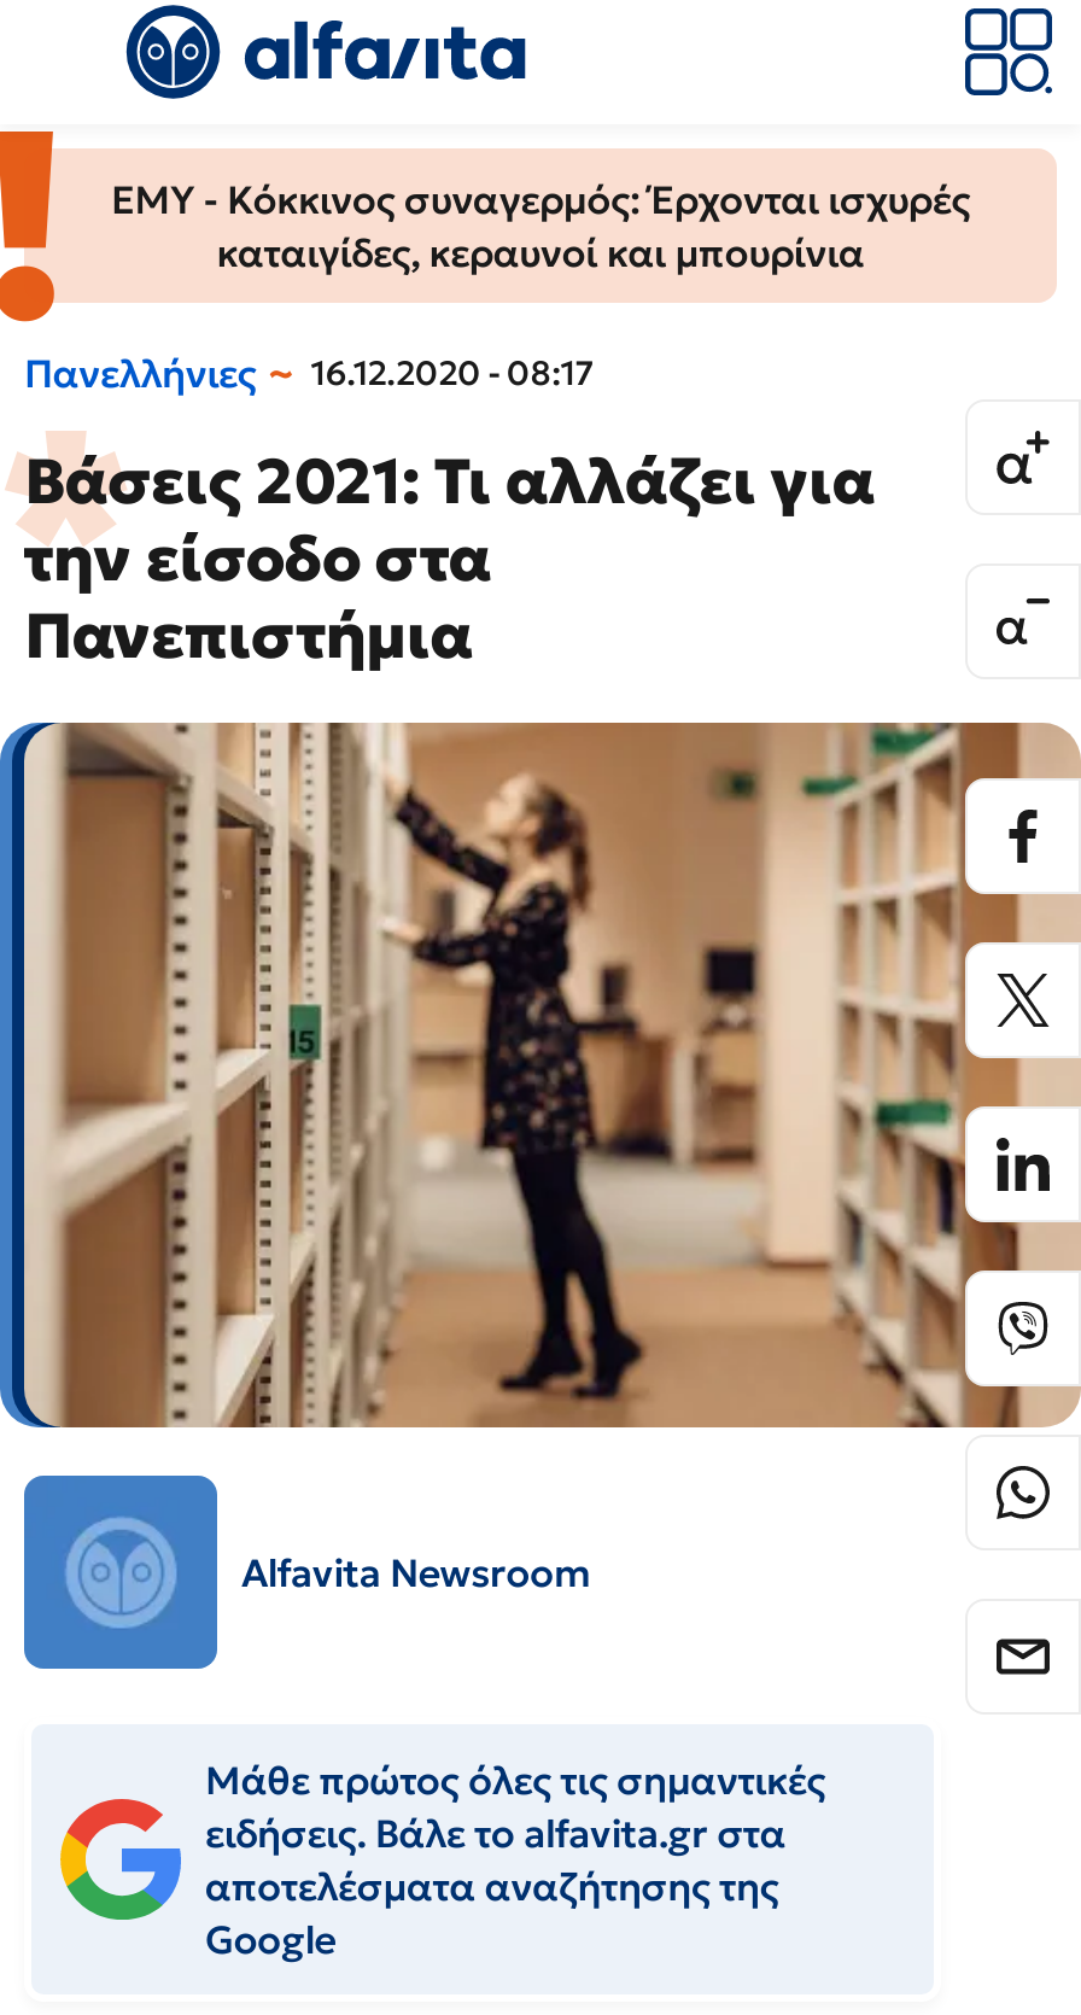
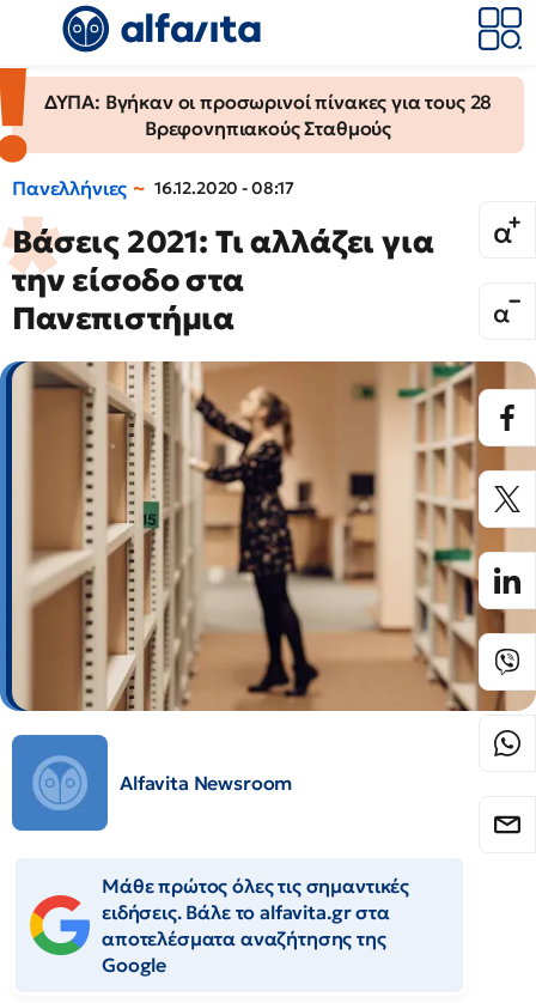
- ΕΜΥ - Κόκκινος συναγερμός: Έρχονται ισχυρές
- καταιγίδες, κεραυνοί και μπουρίνια
+ ΔΥΠΑ: Βγήκαν οι προσωρινοί πίνακες για τους 28
+ Βρεφονηπιακούς Σταθμούς
